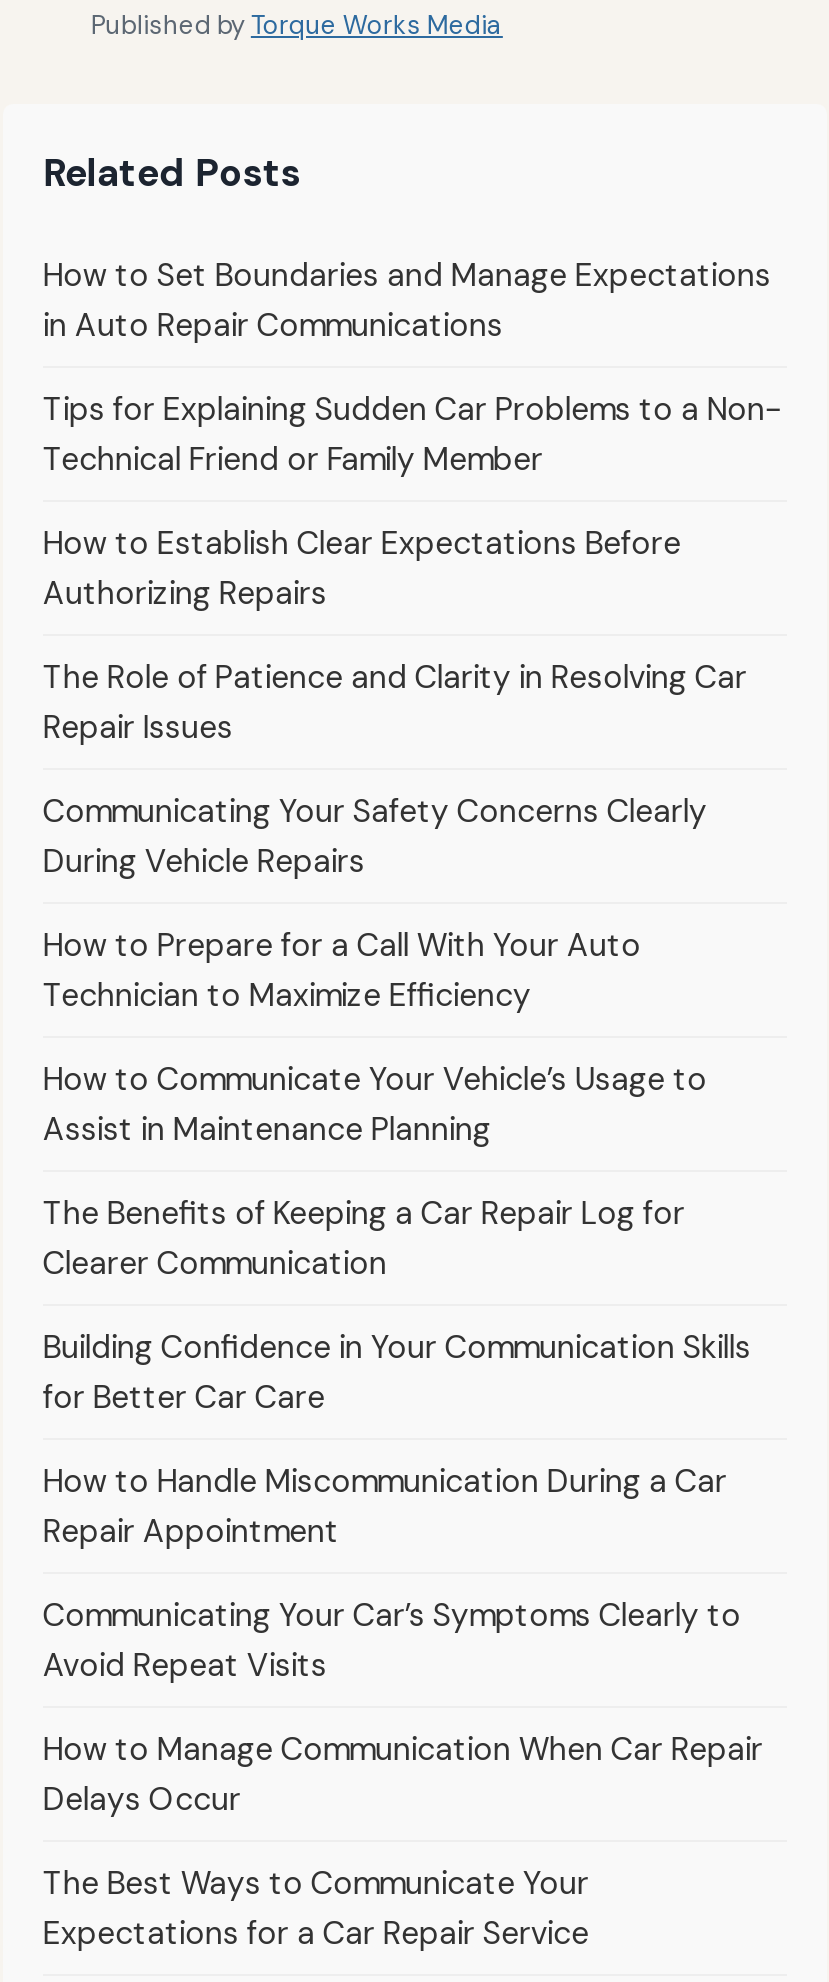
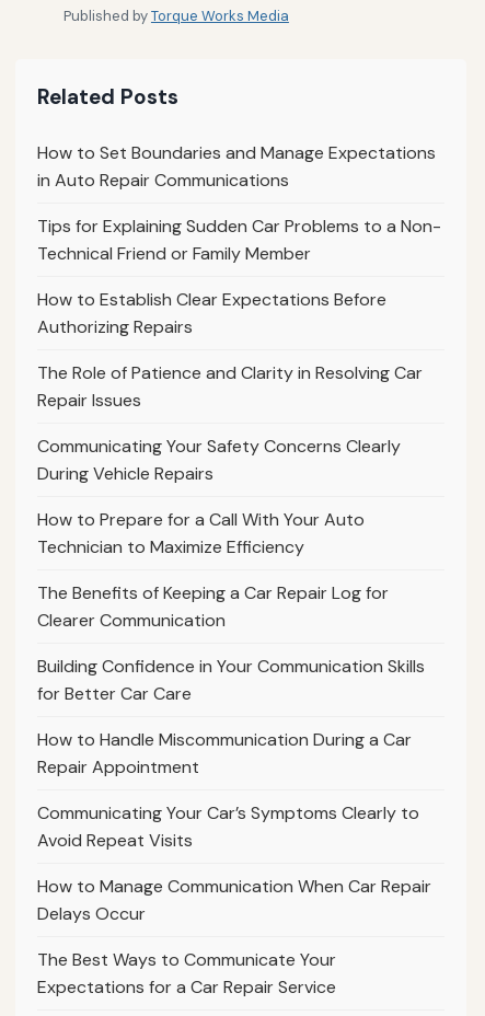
- How to Communicate Your Vehicle’s Usage to
- Assist in Maintenance Planning
